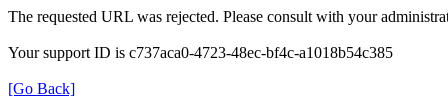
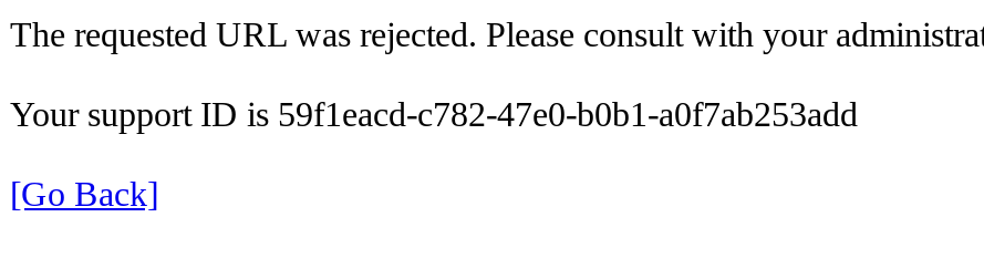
- Your support ID is c737aca0-4723-48ec-bf4c-a1018b54c385
+ Your support ID is 59f1eacd-c782-47e0-b0b1-a0f7ab253add
